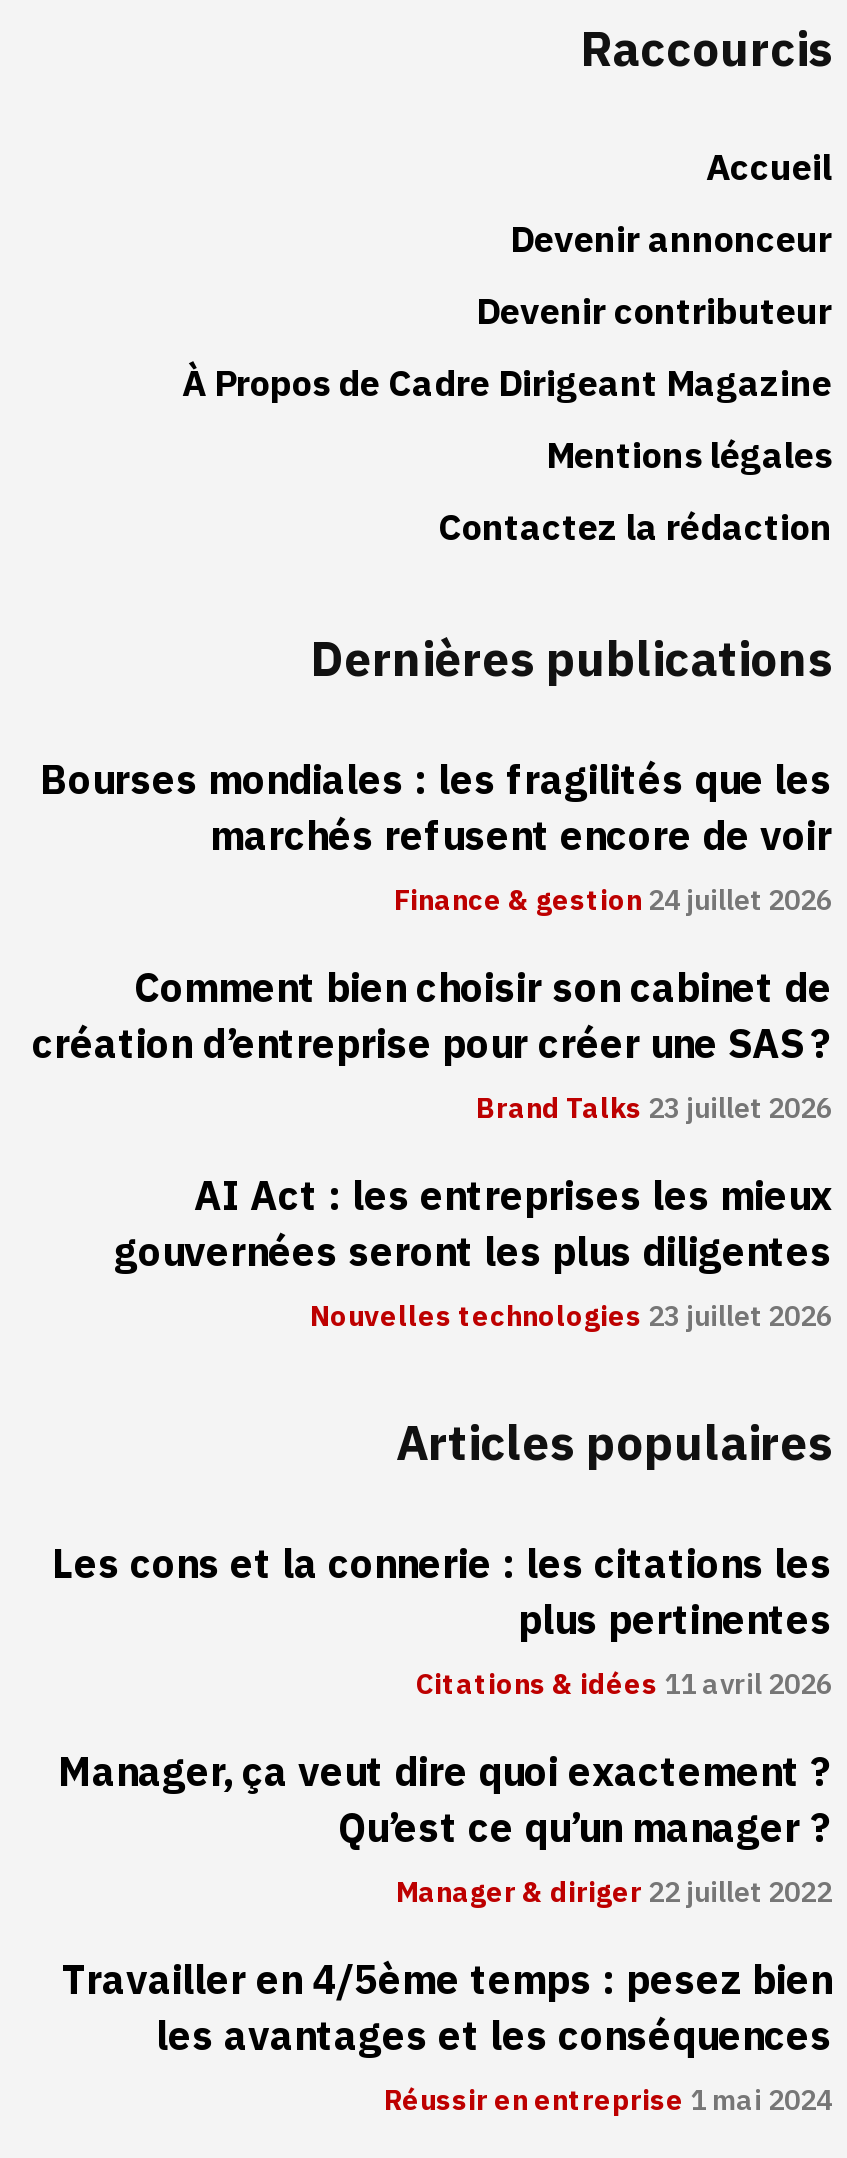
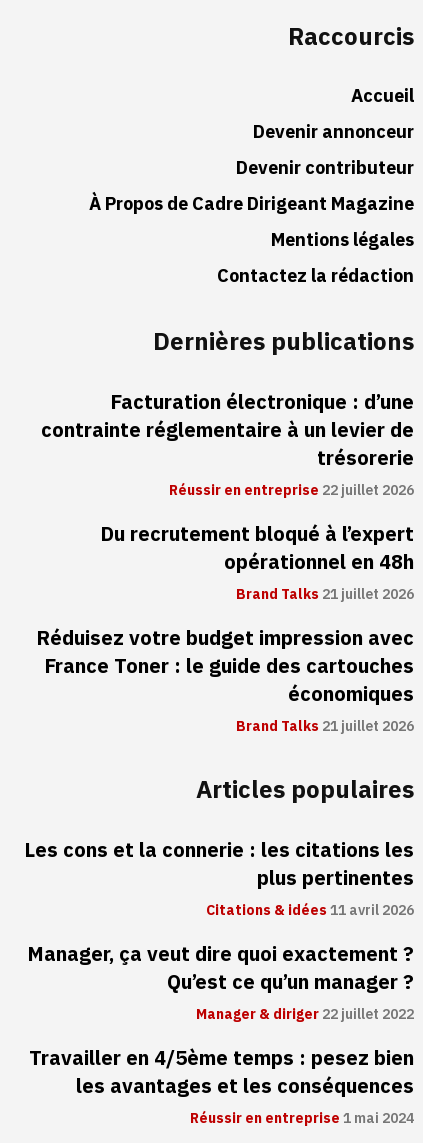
- Bourses mondiales : les fragilités que les
- marchés refusent encore de voir
- Finance & gestion 24 juillet 2026
+ Facturation électronique : d’une
+ contrainte réglementaire à un levier de
+ trésorerie
+ Réussir en entreprise 22 juillet 2026

- Comment bien choisir son cabinet de
- création d’entreprise pour créer une SAS ?
- Brand Talks 23 juillet 2026
+ Du recrutement bloqué à l’expert
+ opérationnel en 48h
+ Brand Talks 21 juillet 2026

- AI Act : les entreprises les mieux
- gouvernées seront les plus diligentes
- Nouvelles technologies 23 juillet 2026
+ Réduisez votre budget impression avec
+ France Toner : le guide des cartouches
+ économiques
+ Brand Talks 21 juillet 2026
